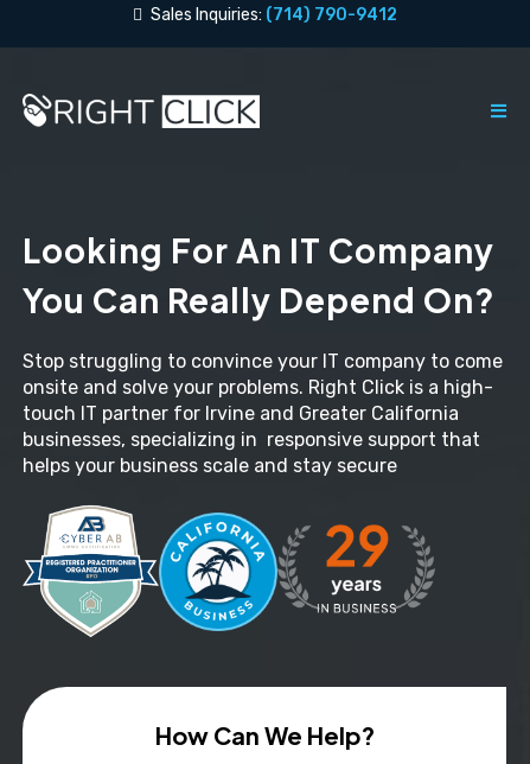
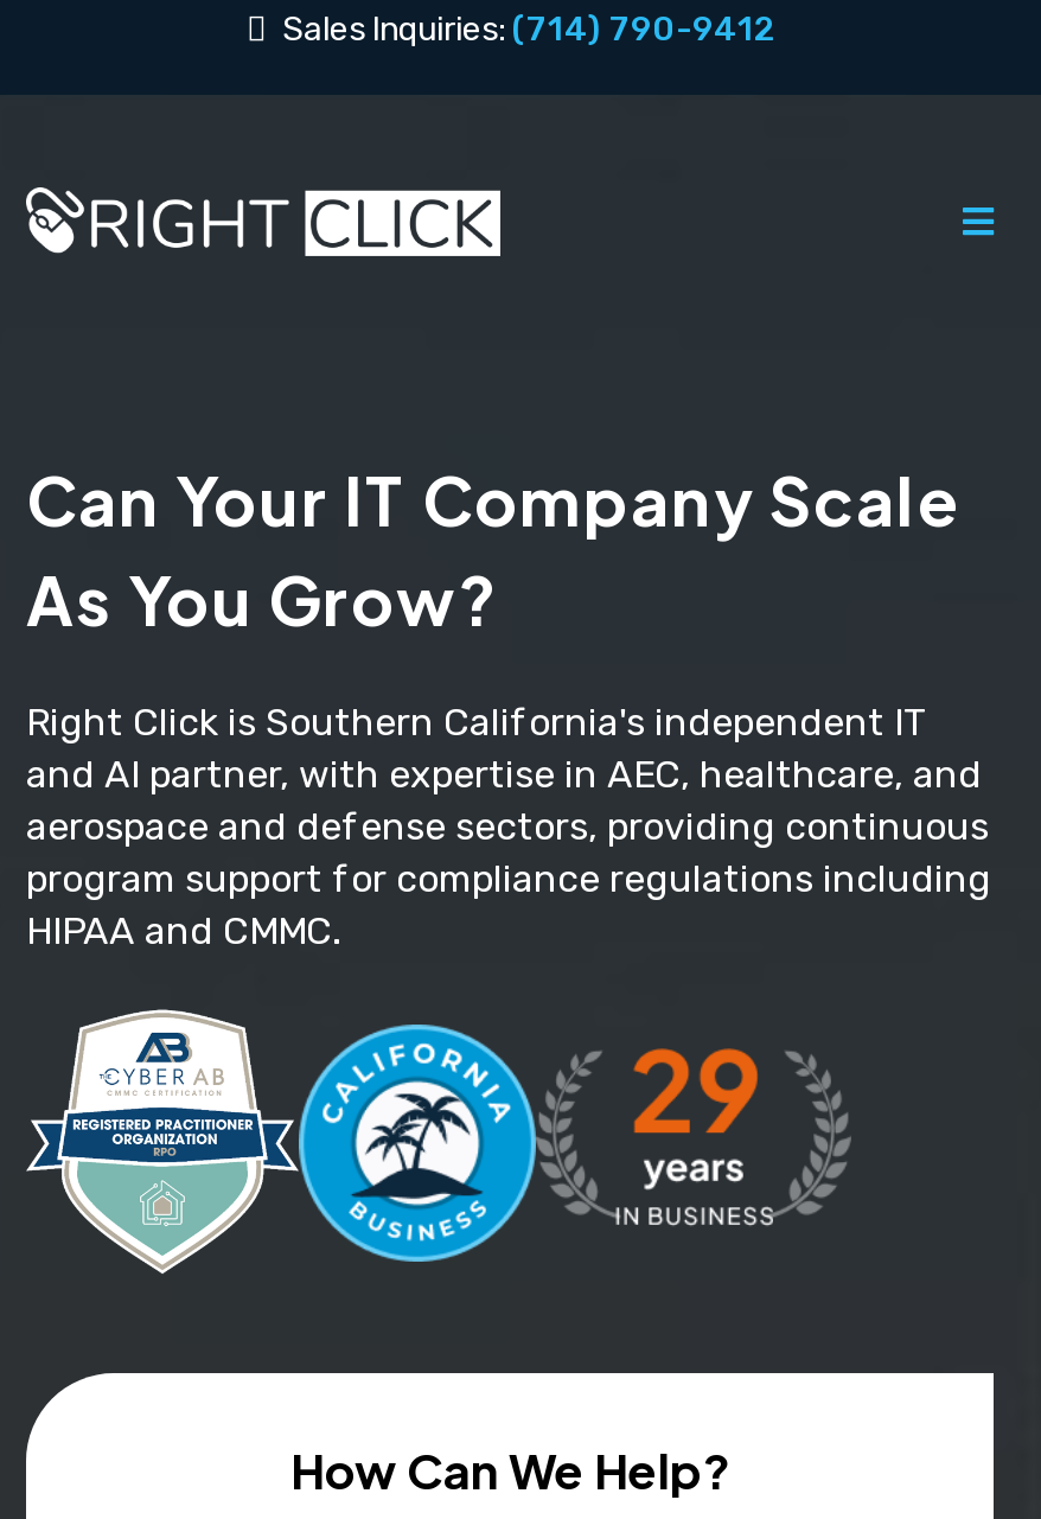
- Looking For An IT Company
- You Can Really Depend On?
+ Can Your IT Company Scale
+ As You Grow?

- Stop struggling to convince your IT company to come
- onsite and solve your problems. Right Click is a high-
- touch IT partner for Irvine and Greater California
- businesses, specializing in responsive support that
- helps your business scale and stay secure
+ Right Click is Southern California's independent IT
+ and AI partner, with expertise in AEC, healthcare, and
+ aerospace and defense sectors, providing continuous
+ program support for compliance regulations including
+ HIPAA and CMMC.
